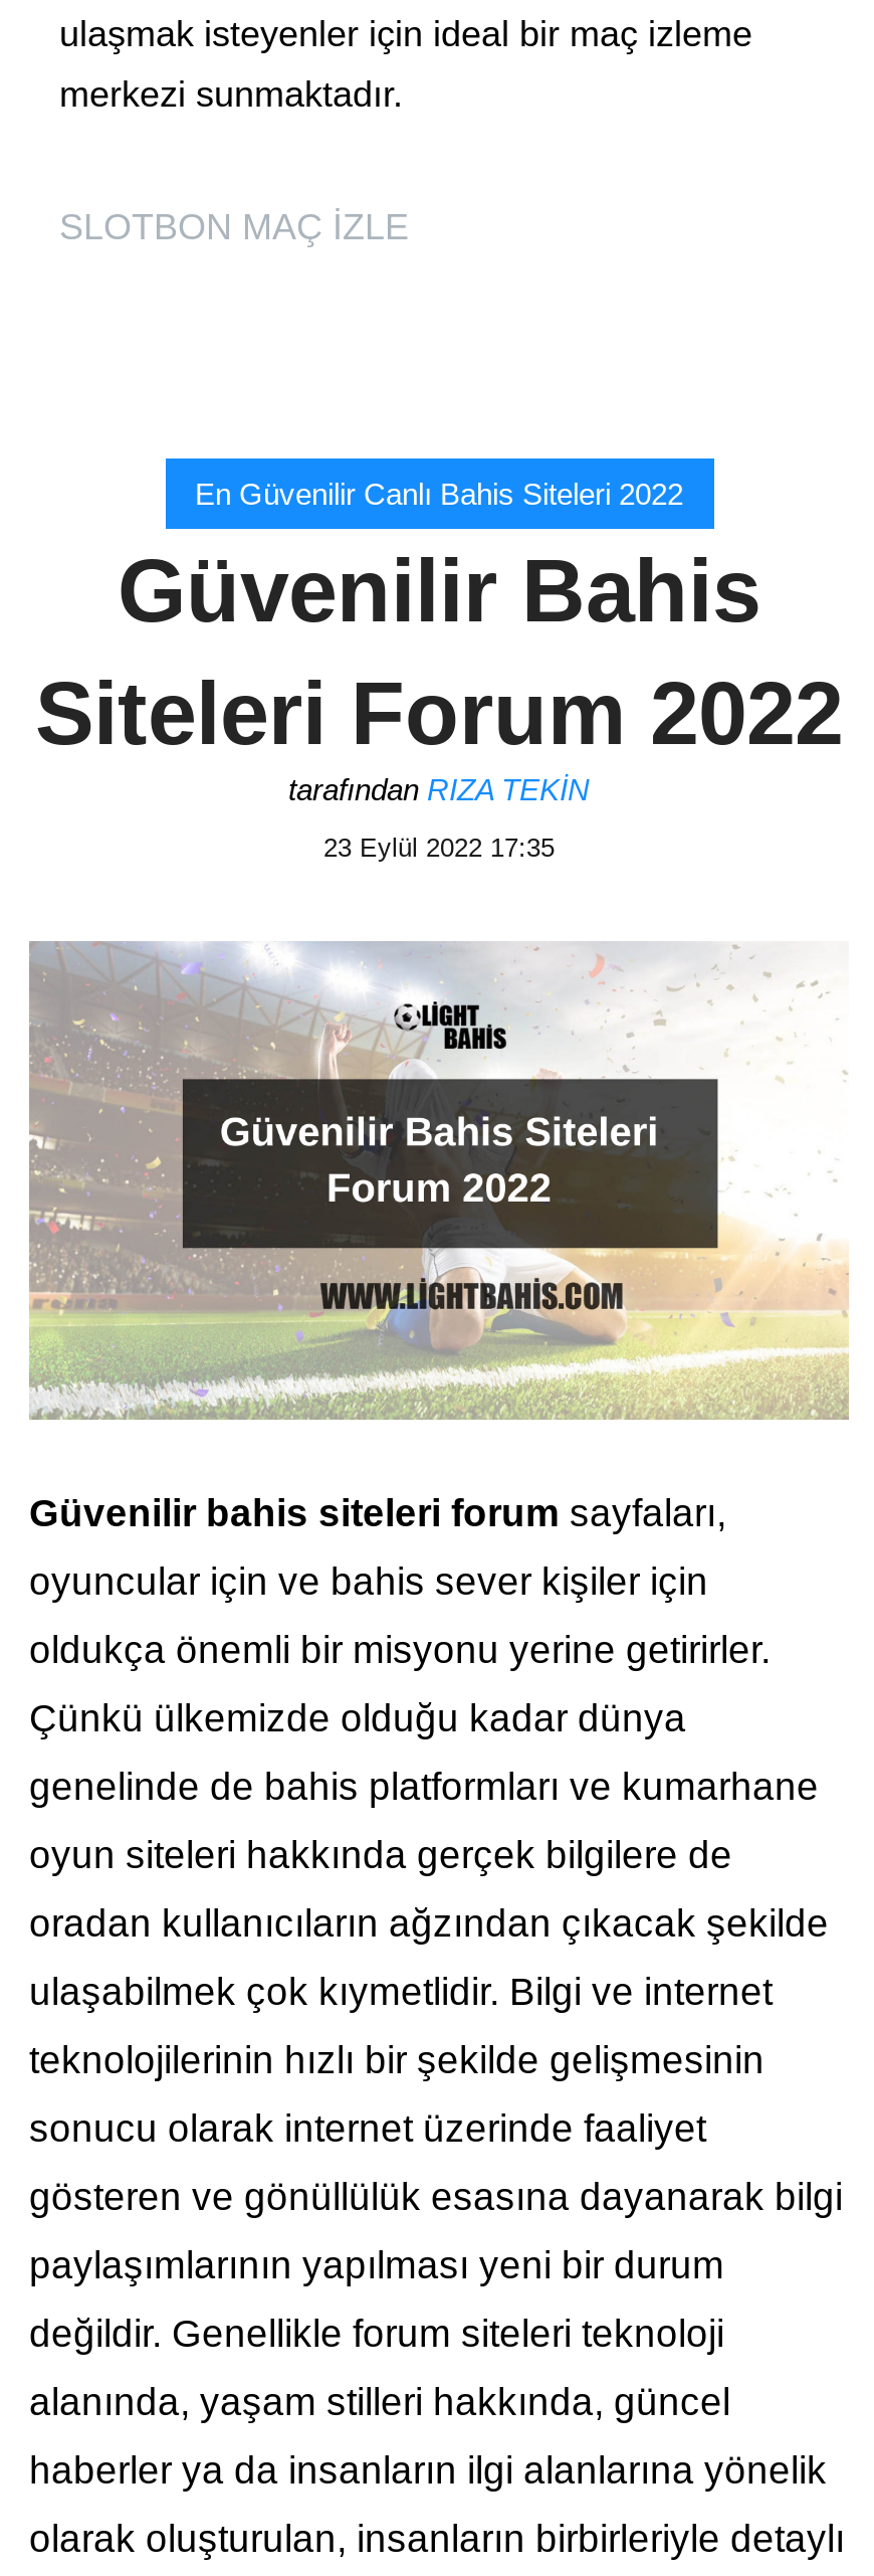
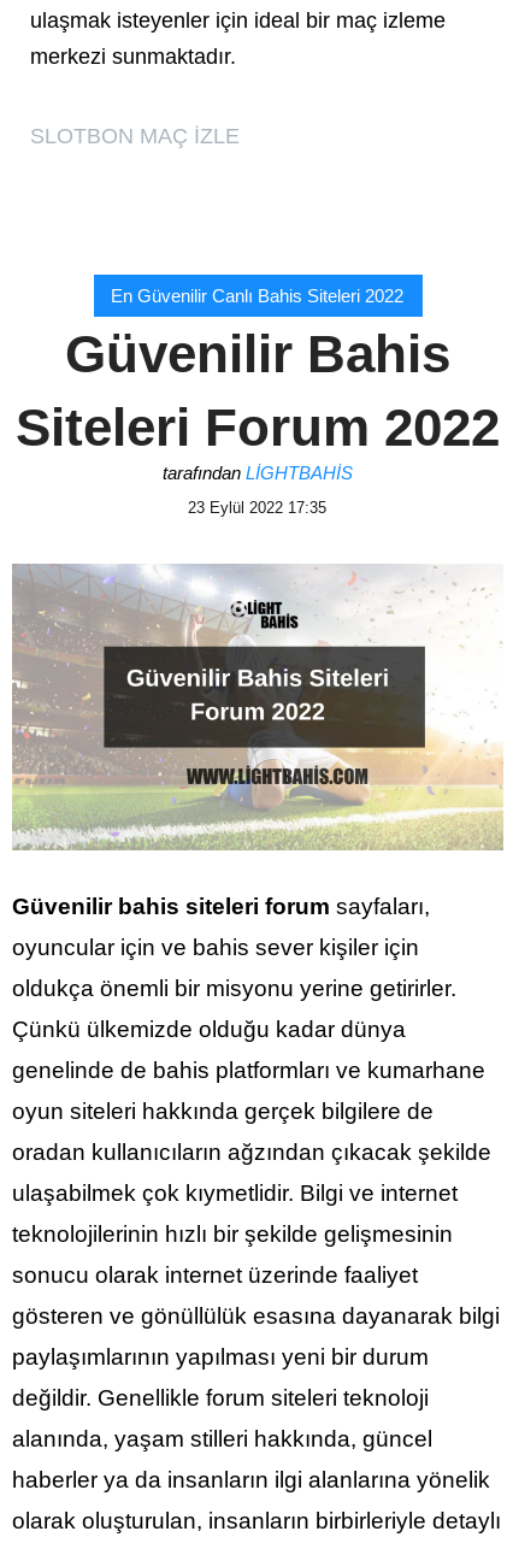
- tarafından RIZA TEKIN
+ tarafından LIGHTBAHIS
